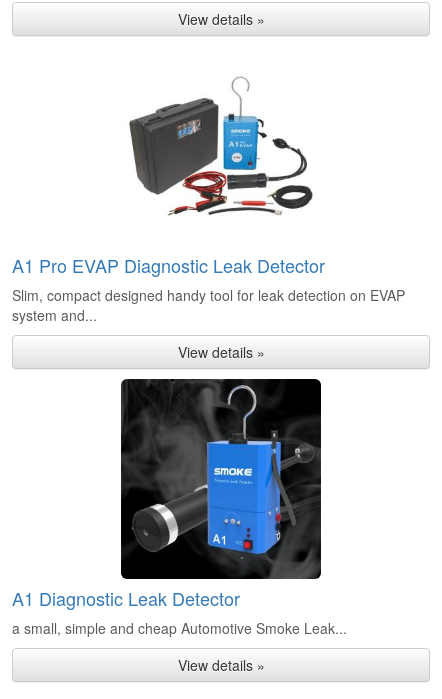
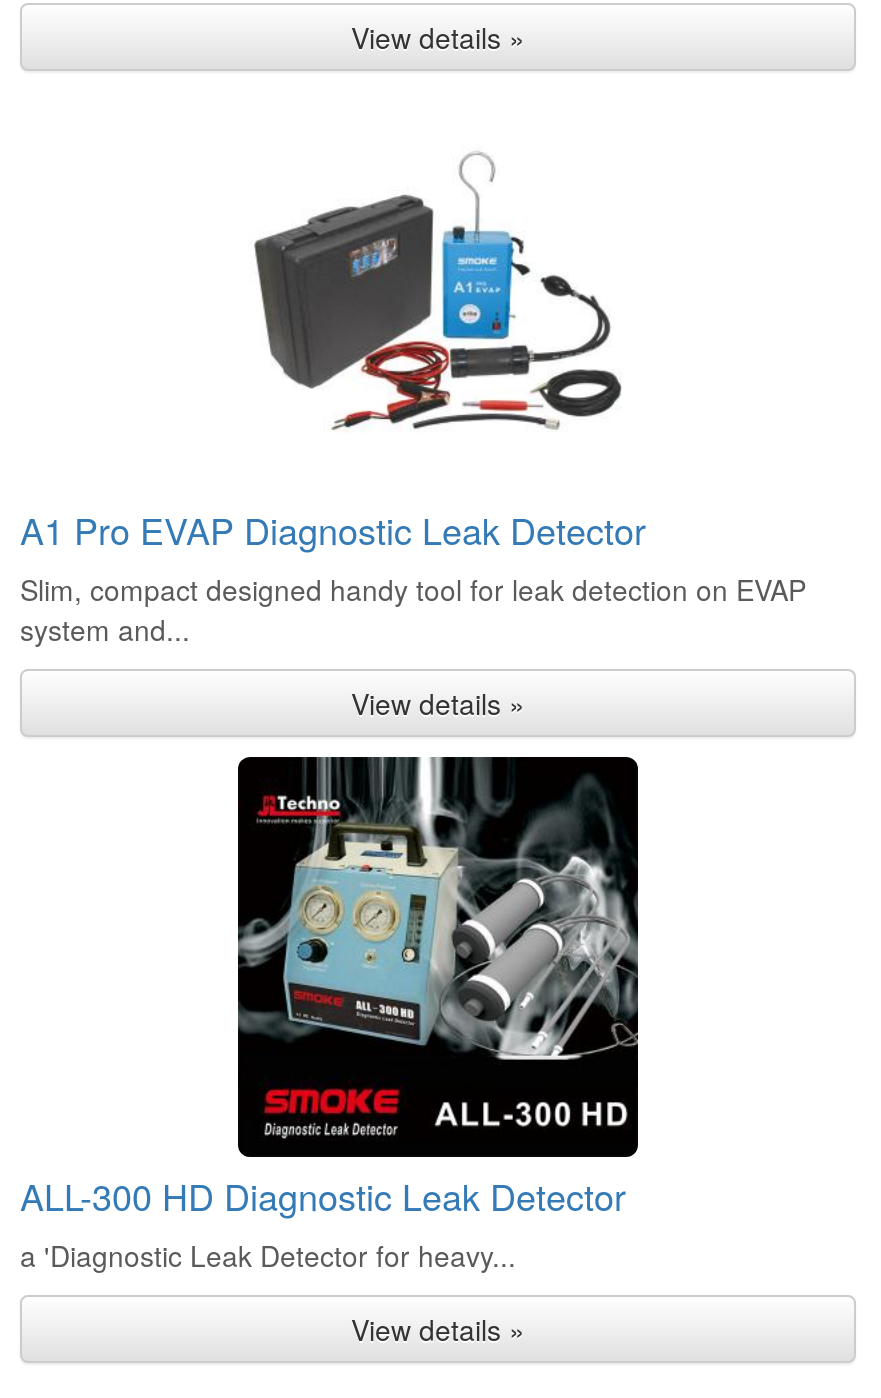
- [image]
- A1 Diagnostic Leak Detector
- a small, simple and cheap Automotive Smoke Leak...
+ [image]
+ ALL-300 HD Diagnostic Leak Detector
+ a 'Diagnostic Leak Detector for heavy...
